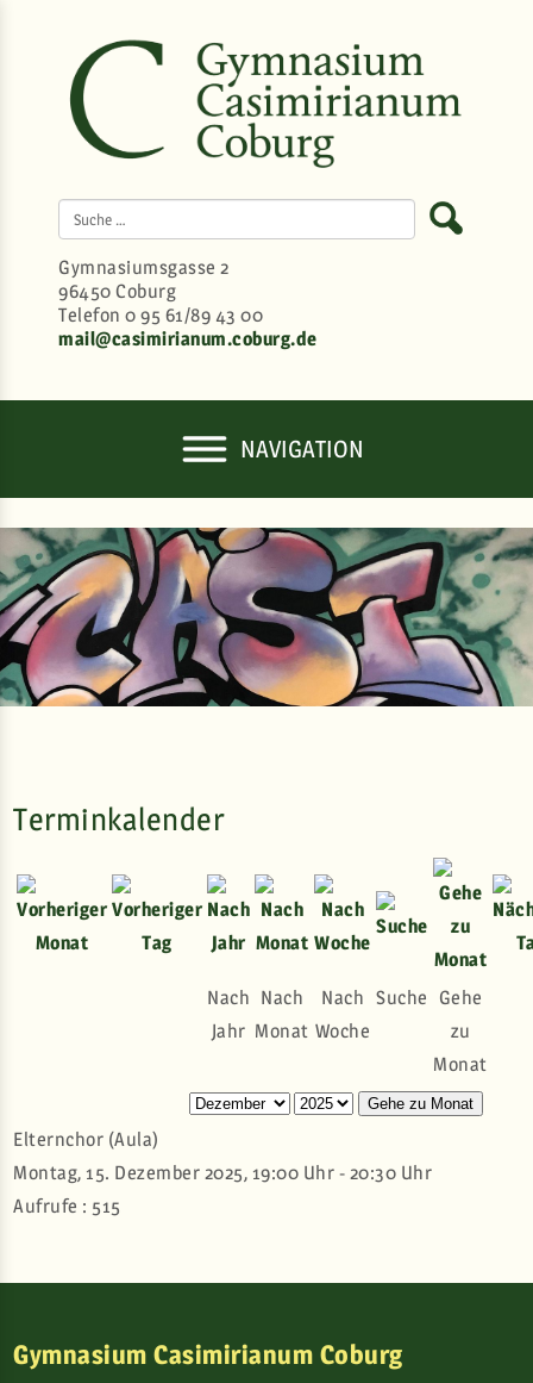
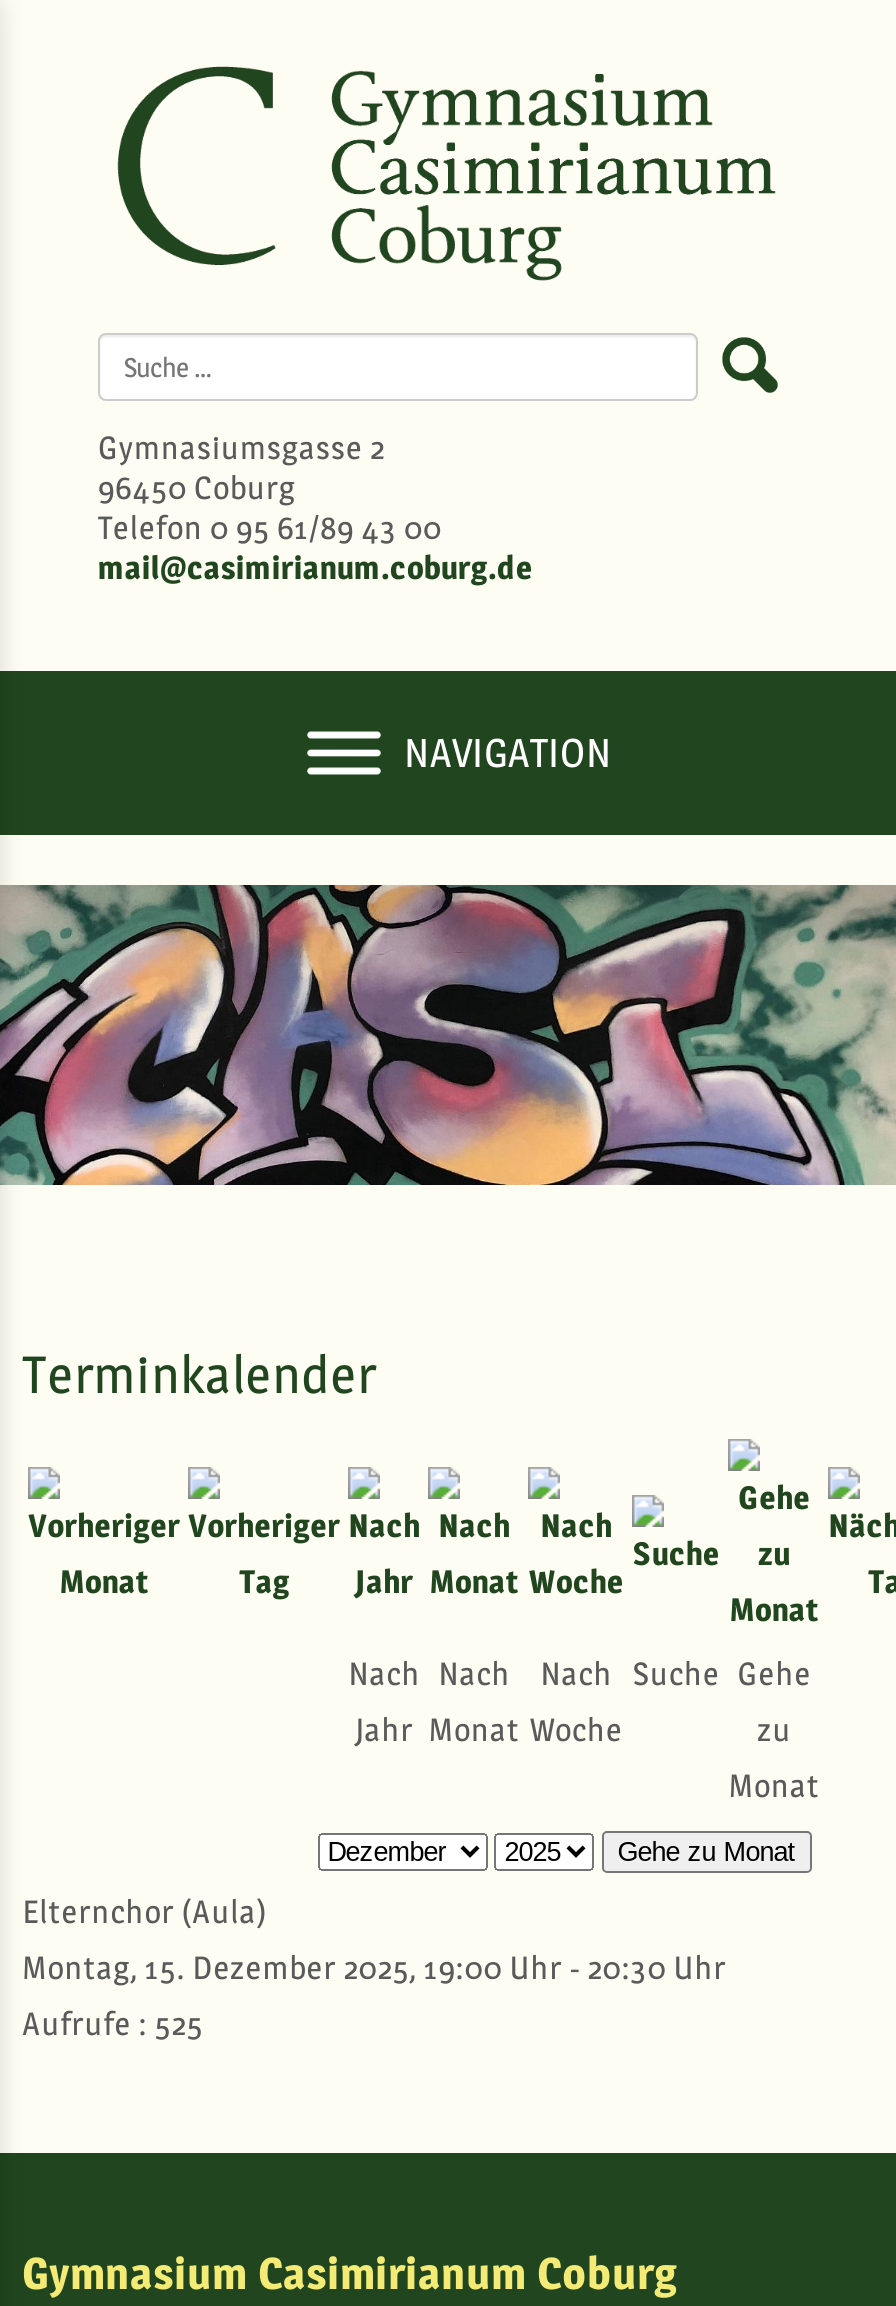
- Aufrufe: 515
+ Aufrufe: 525
